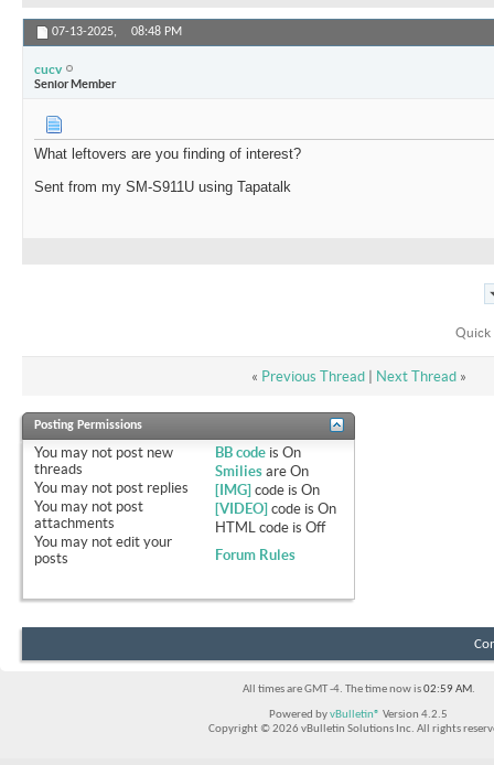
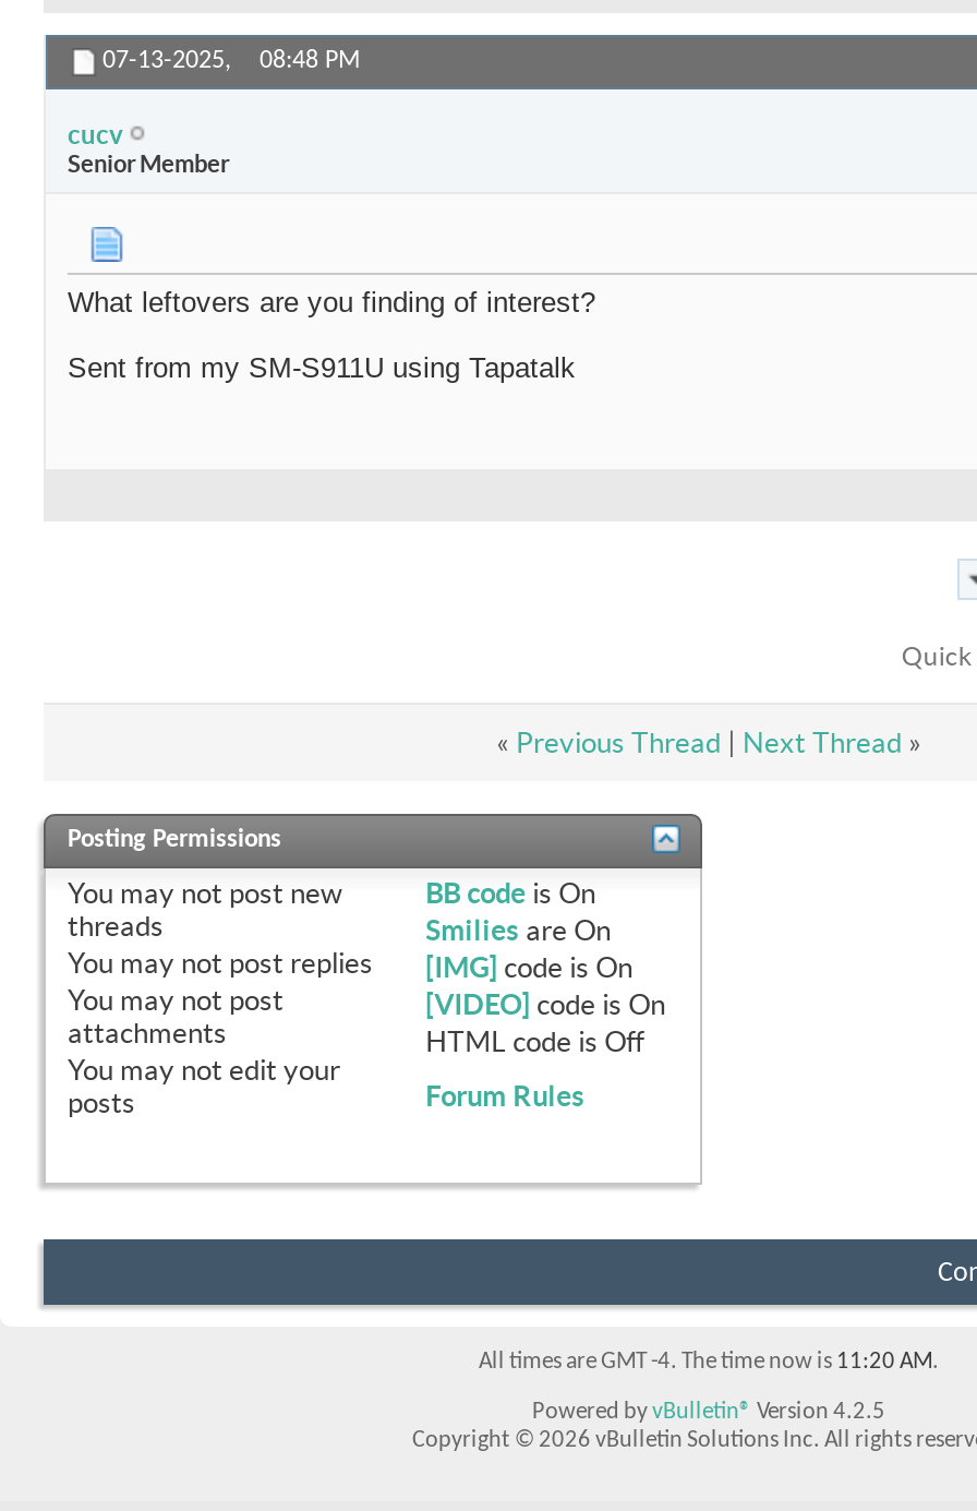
- All times are GMT -4. The time now is 02:59 AM.
+ All times are GMT -4. The time now is 11:20 AM.
